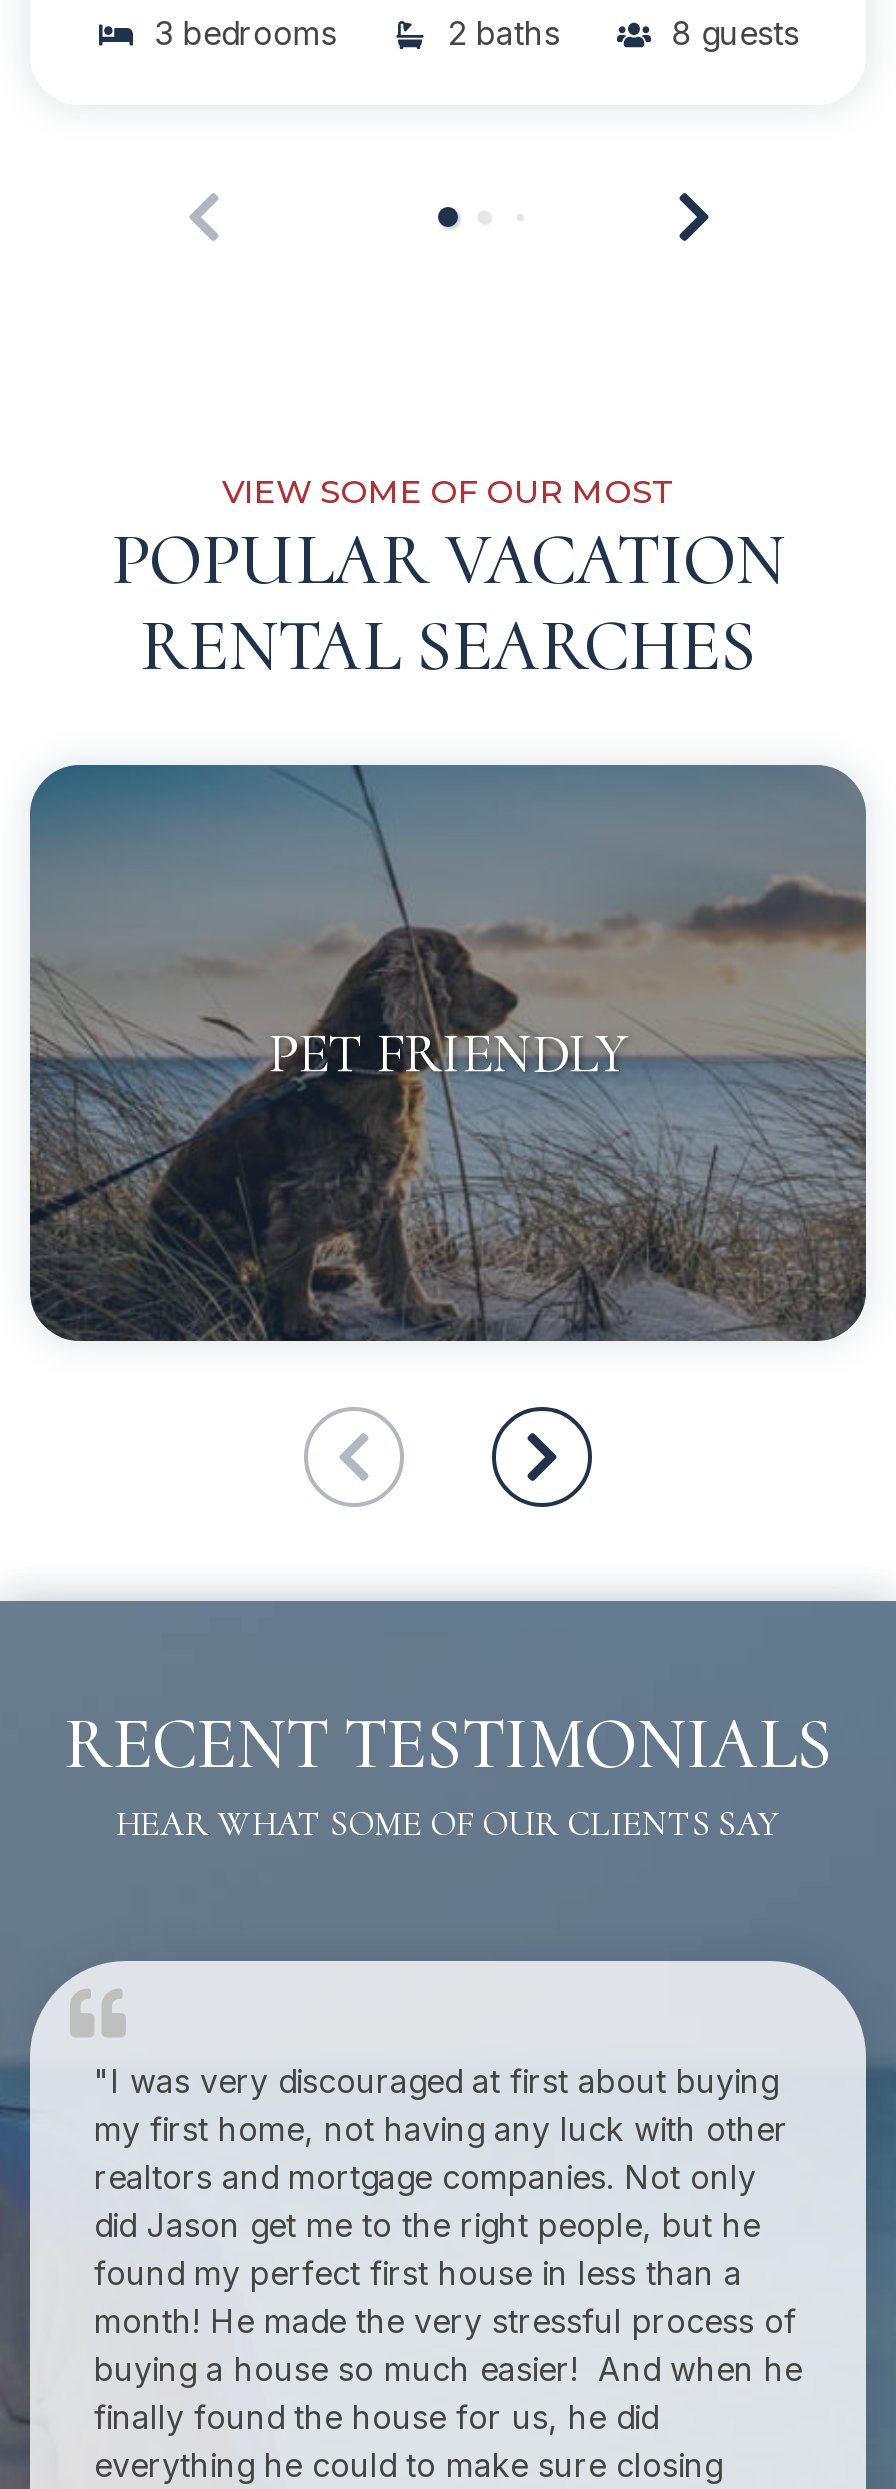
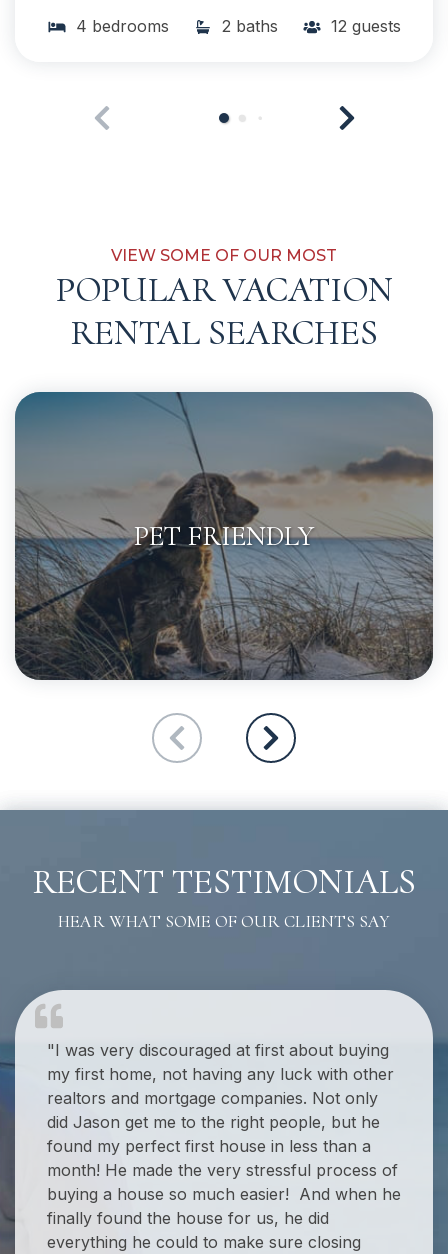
- 3 bedrooms
+ 4 bedrooms

- 8 guests
+ 12 guests
